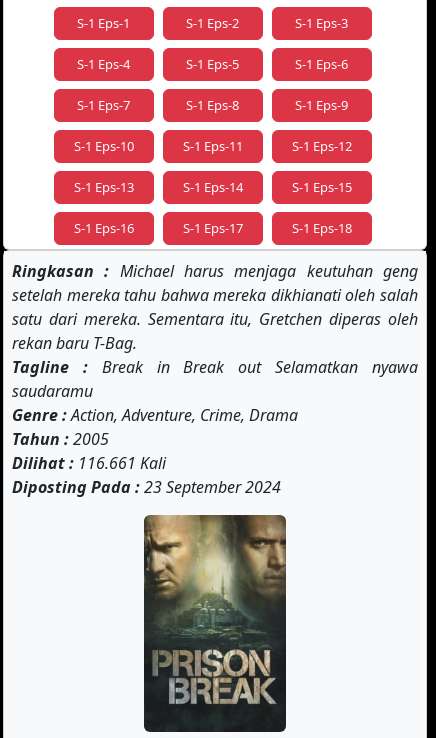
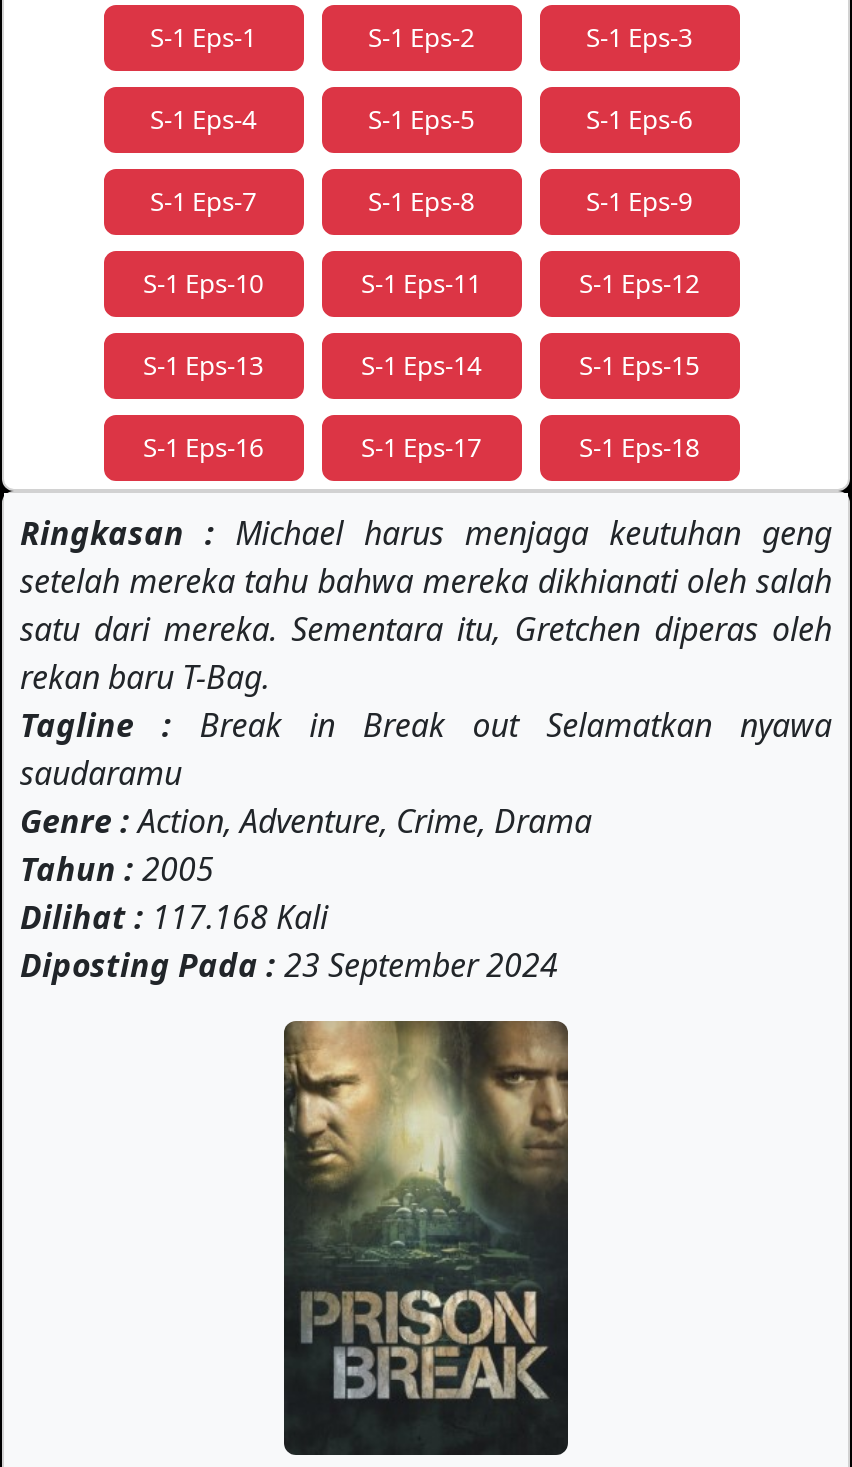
- Dilihat : 116.661 Kali
+ Dilihat : 117.168 Kali
